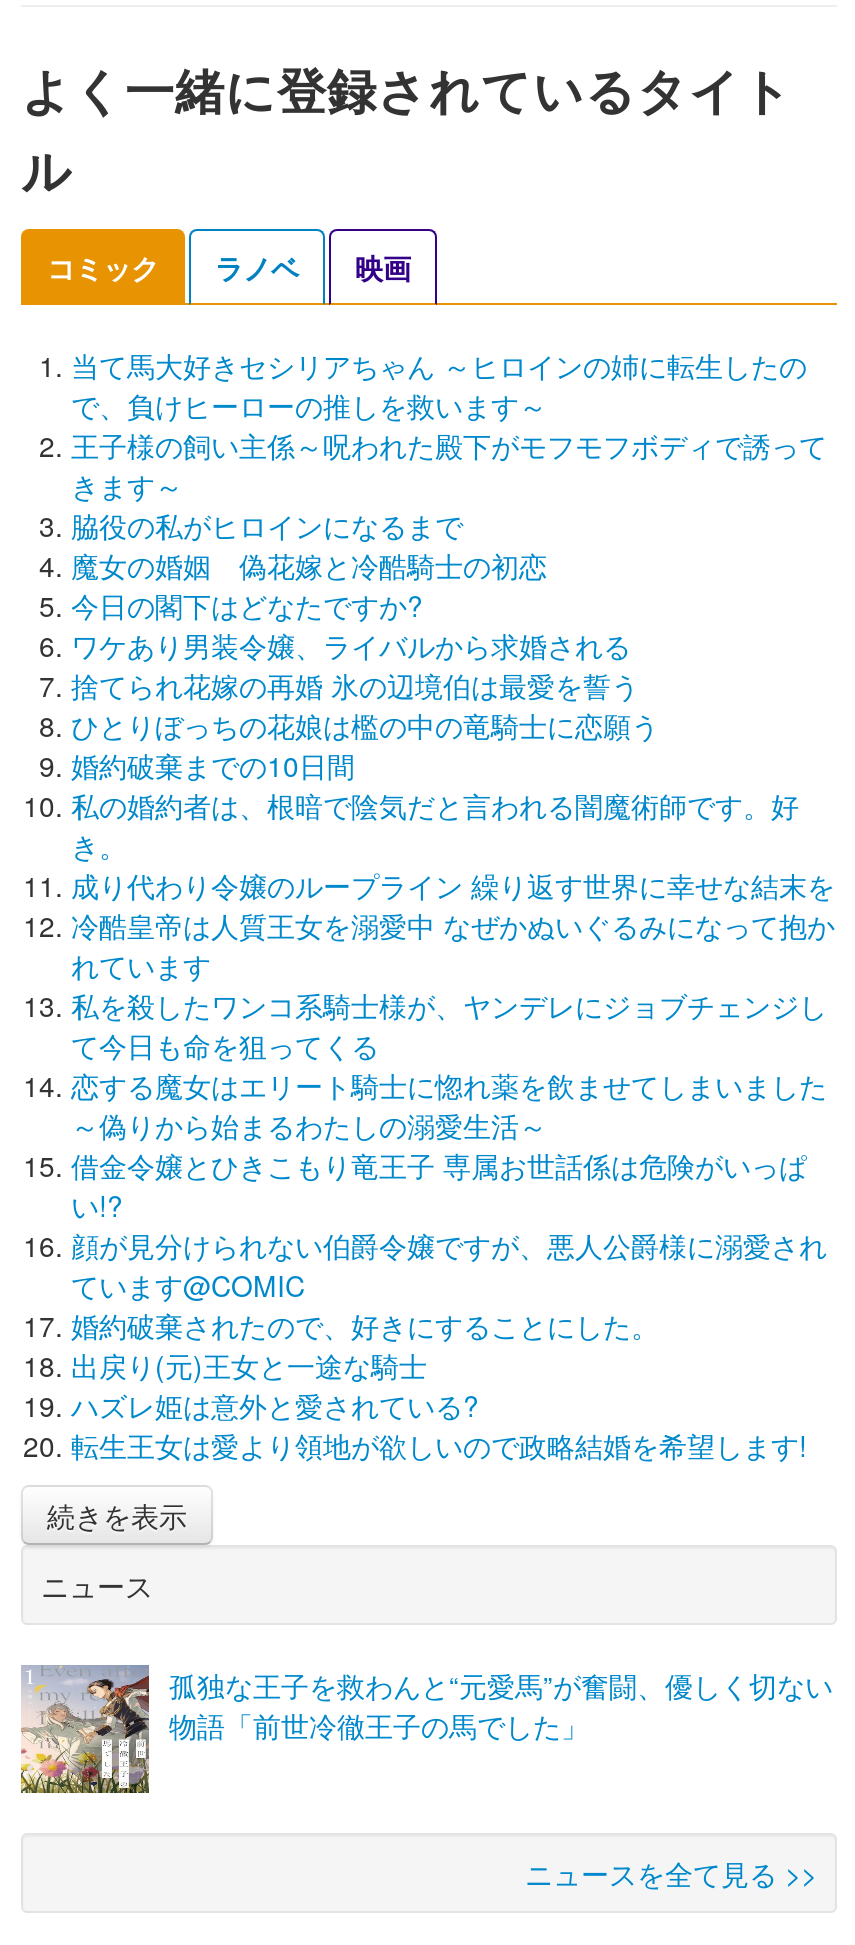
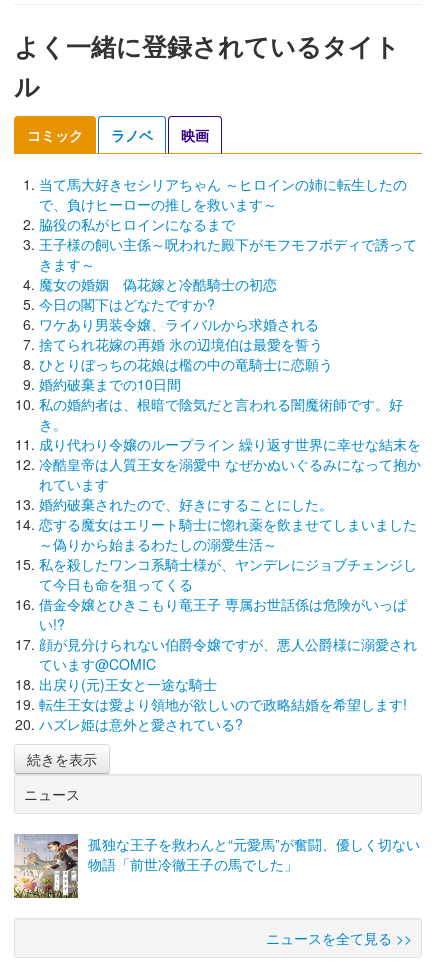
moved down: 王子様の飼い主係～呪われた殿下がモフモフボディで誘って | きます～

moved up: 脇役の私がヒロインになるまで

moved down: 私を殺したワンコ系騎士様が、ヤンデレにジョブチェンジし | て今日も命を狙ってくる

moved up: 恋する魔女はエリート騎士に惚れ薬を飲ませてしまいました | ～偽りから始まるわたしの溺愛生活～

moved down: 借金令嬢とひきこもり竜王子 専属お世話係は危険がいっぱ | い!? | 顔が見分けられない伯爵令嬢ですが、悪人公爵様に溺愛され | ています@COMIC

moved up: 婚約破棄されたので、好きにすることにした。

moved down: ハズレ姫は意外と愛されている?

moved up: 転生王女は愛より領地が欲しいので政略結婚を希望します!
